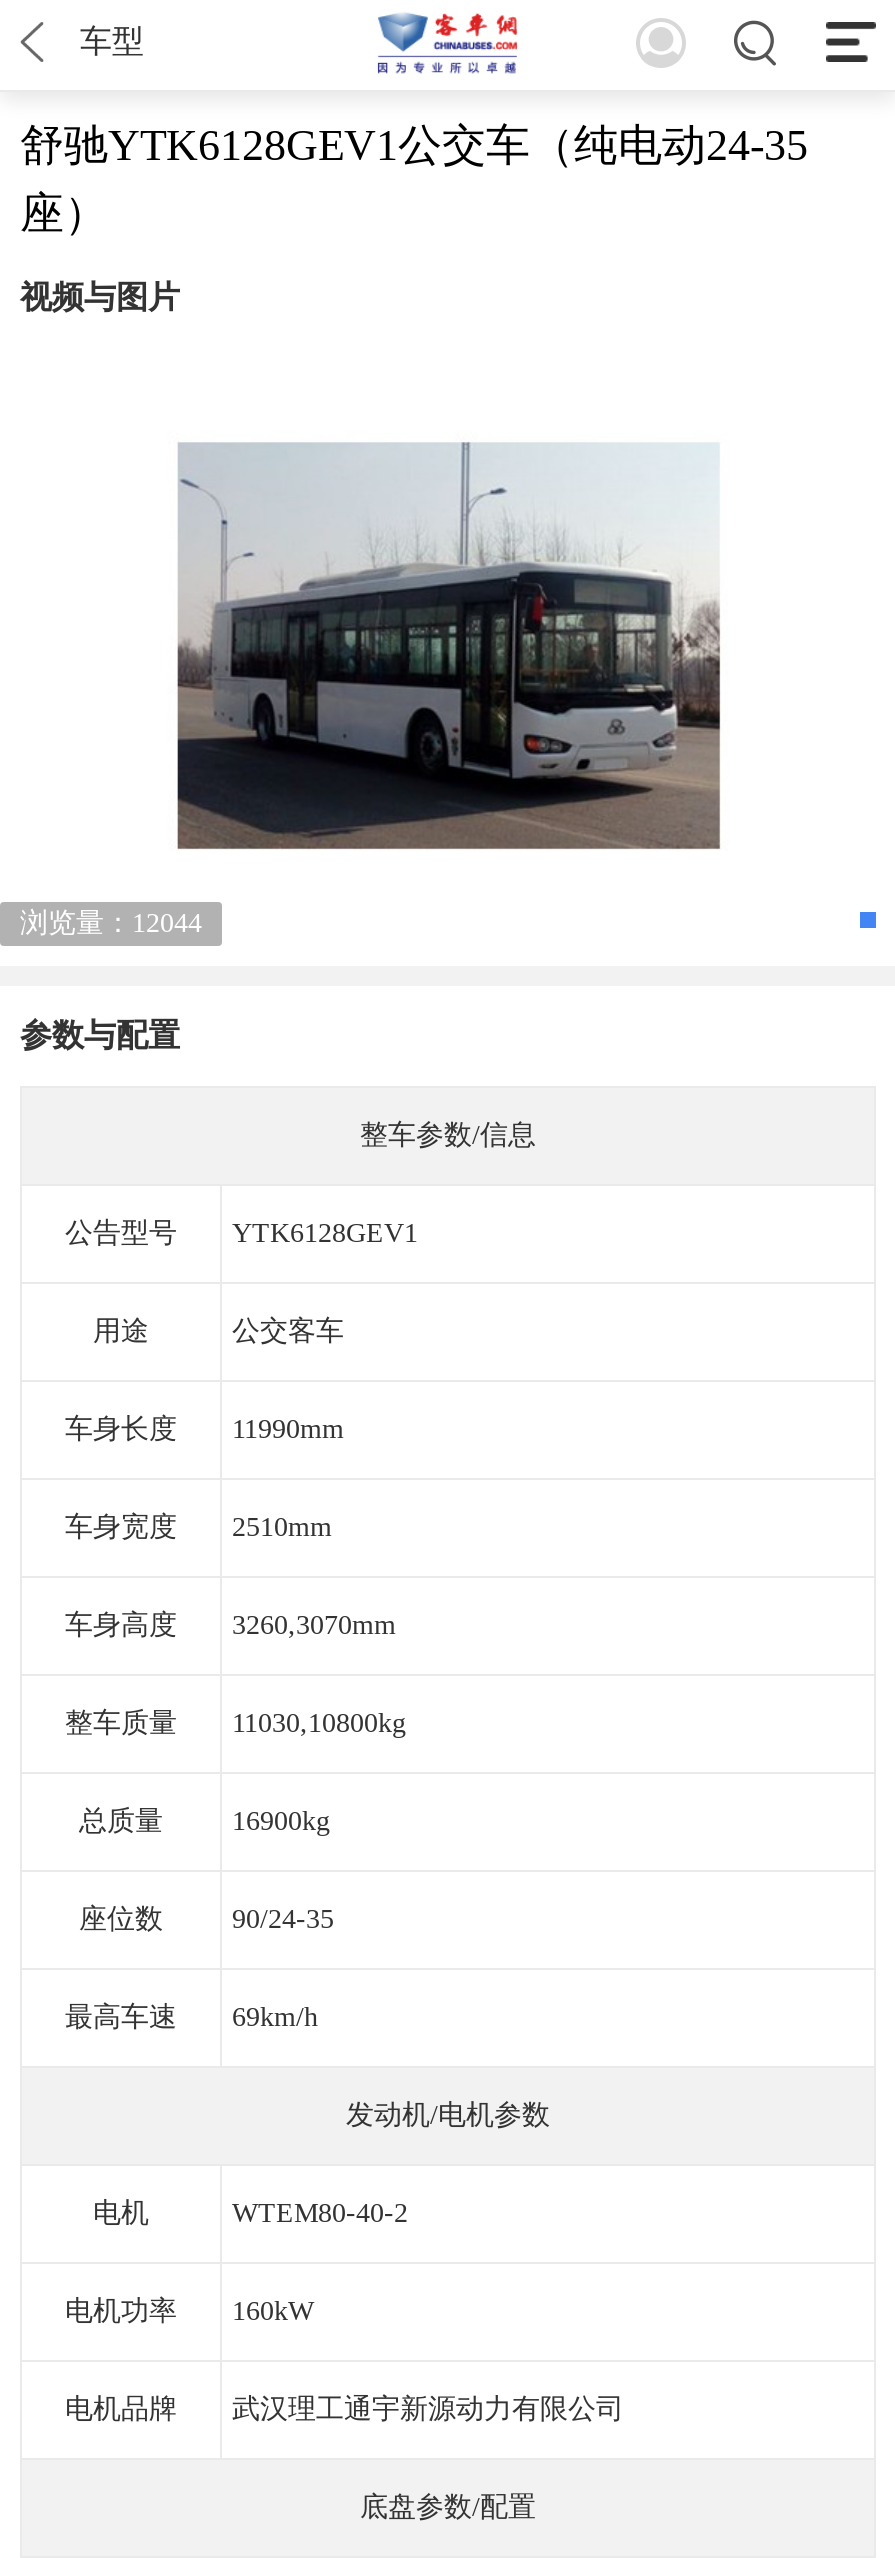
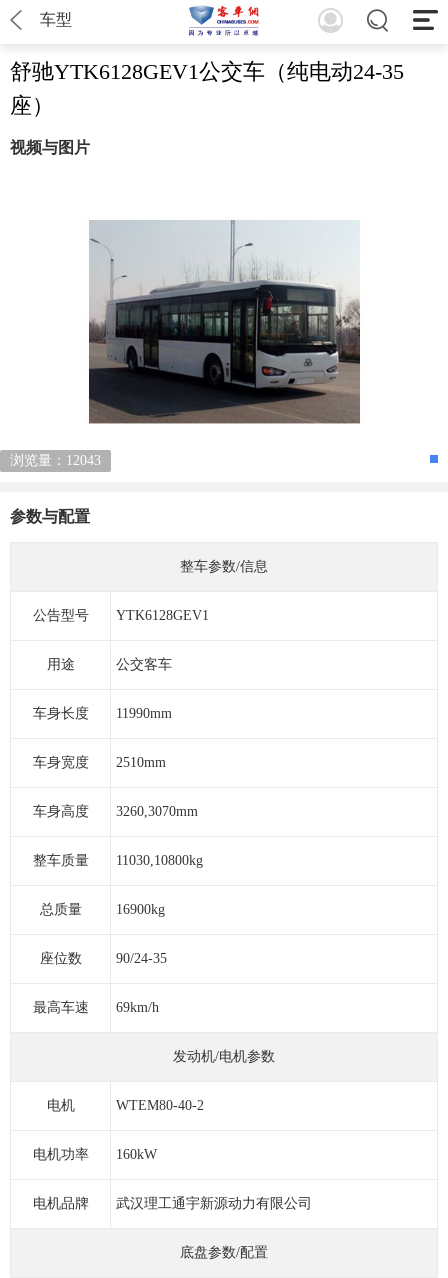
- 浏览量：12044
+ 浏览量：12043
